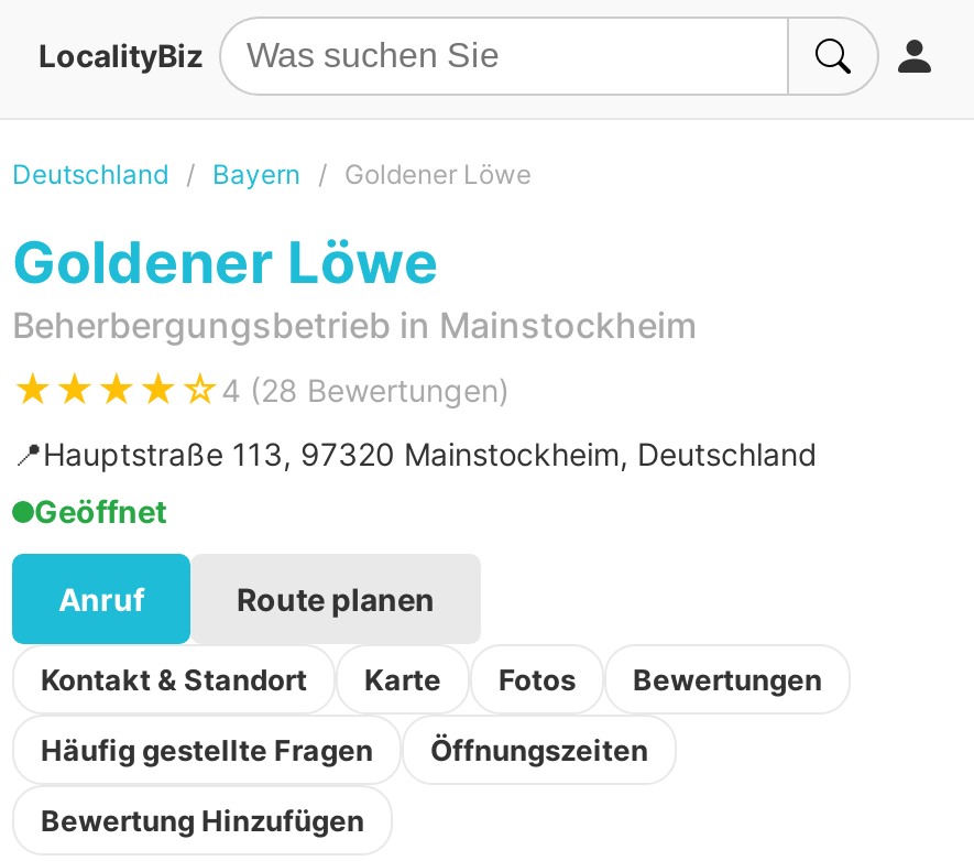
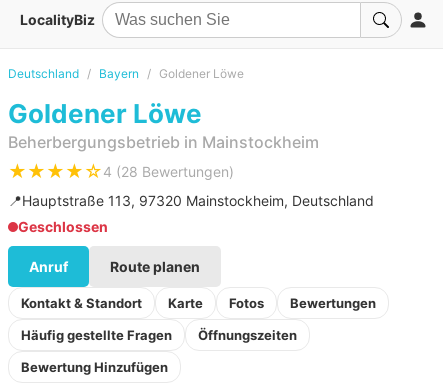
- Geöffnet
+ Geschlossen
